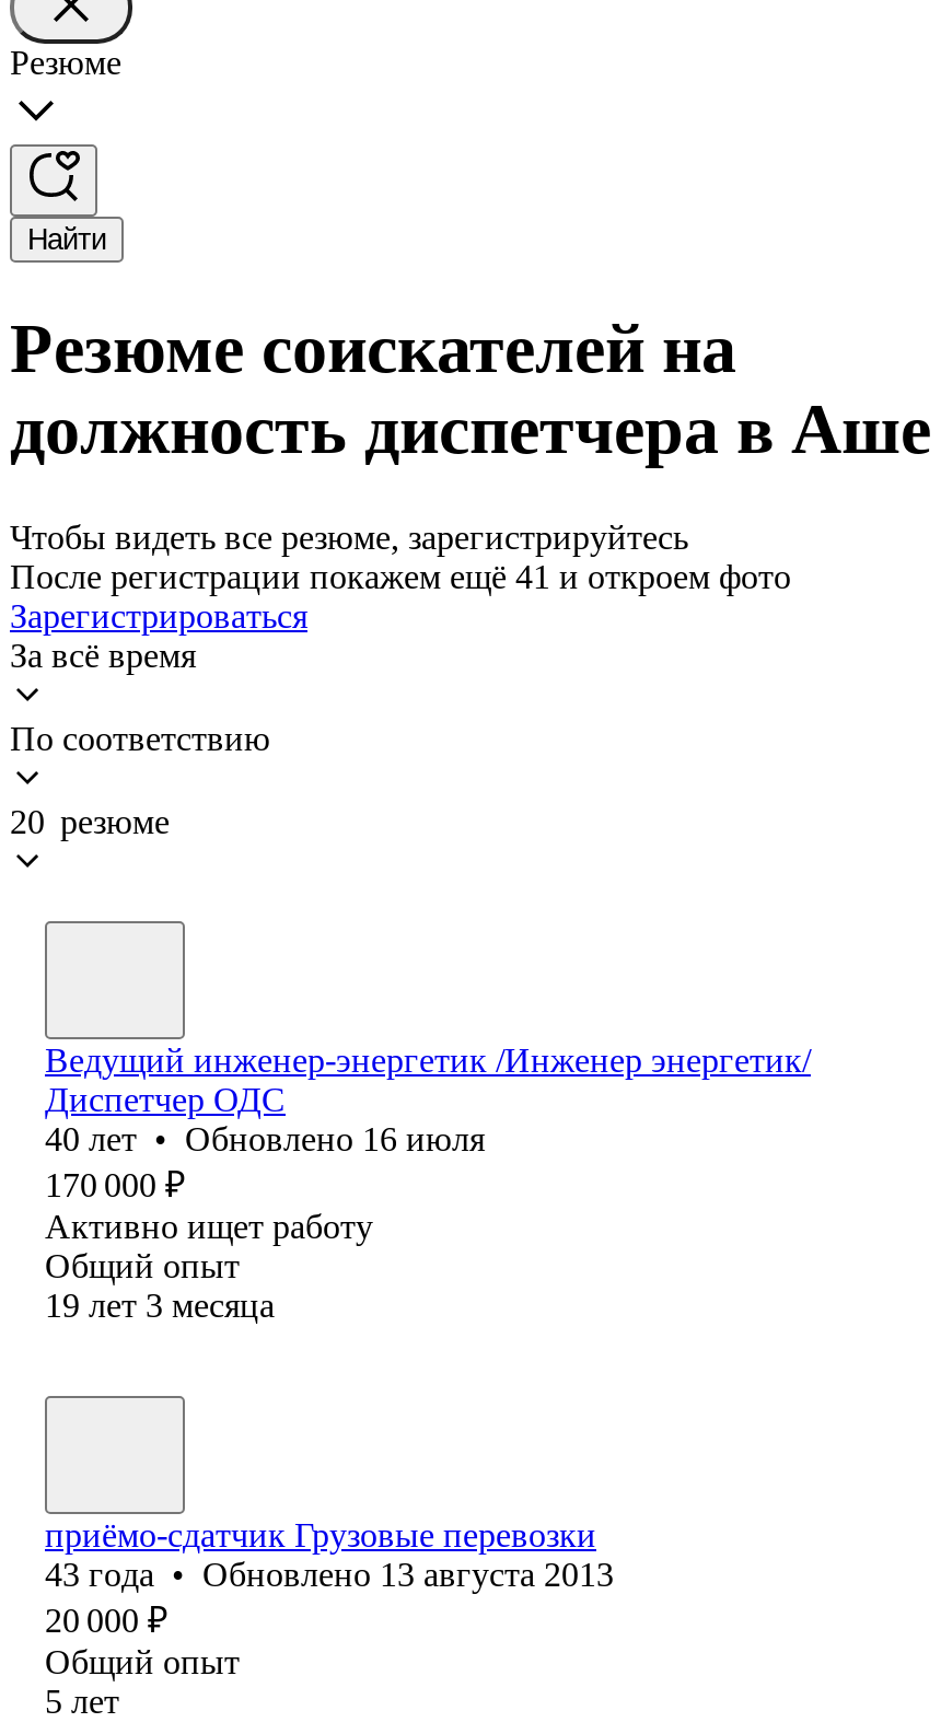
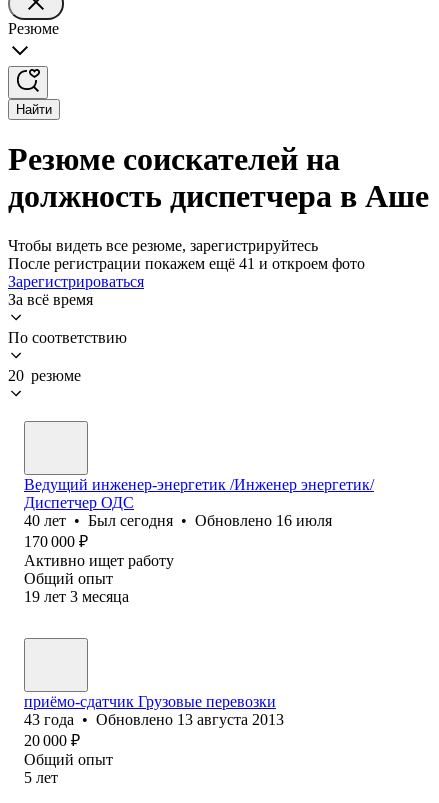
- 40 лет • Обновлено 16 июля
+ 40 лет • Был сегодня • Обновлено 16 июля
